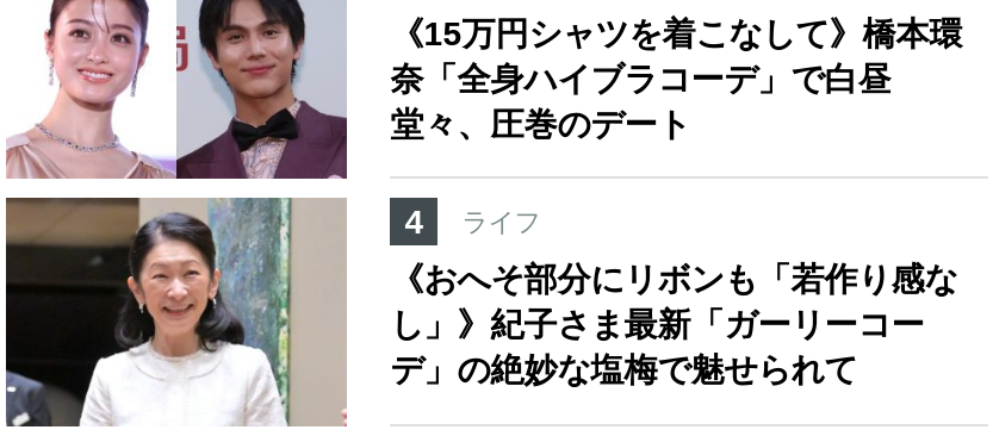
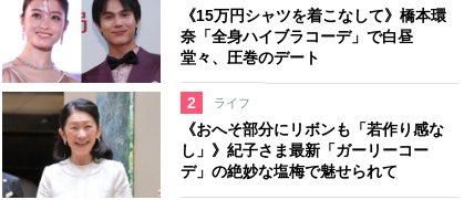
- 4 ライフ
+ 2 ライフ
